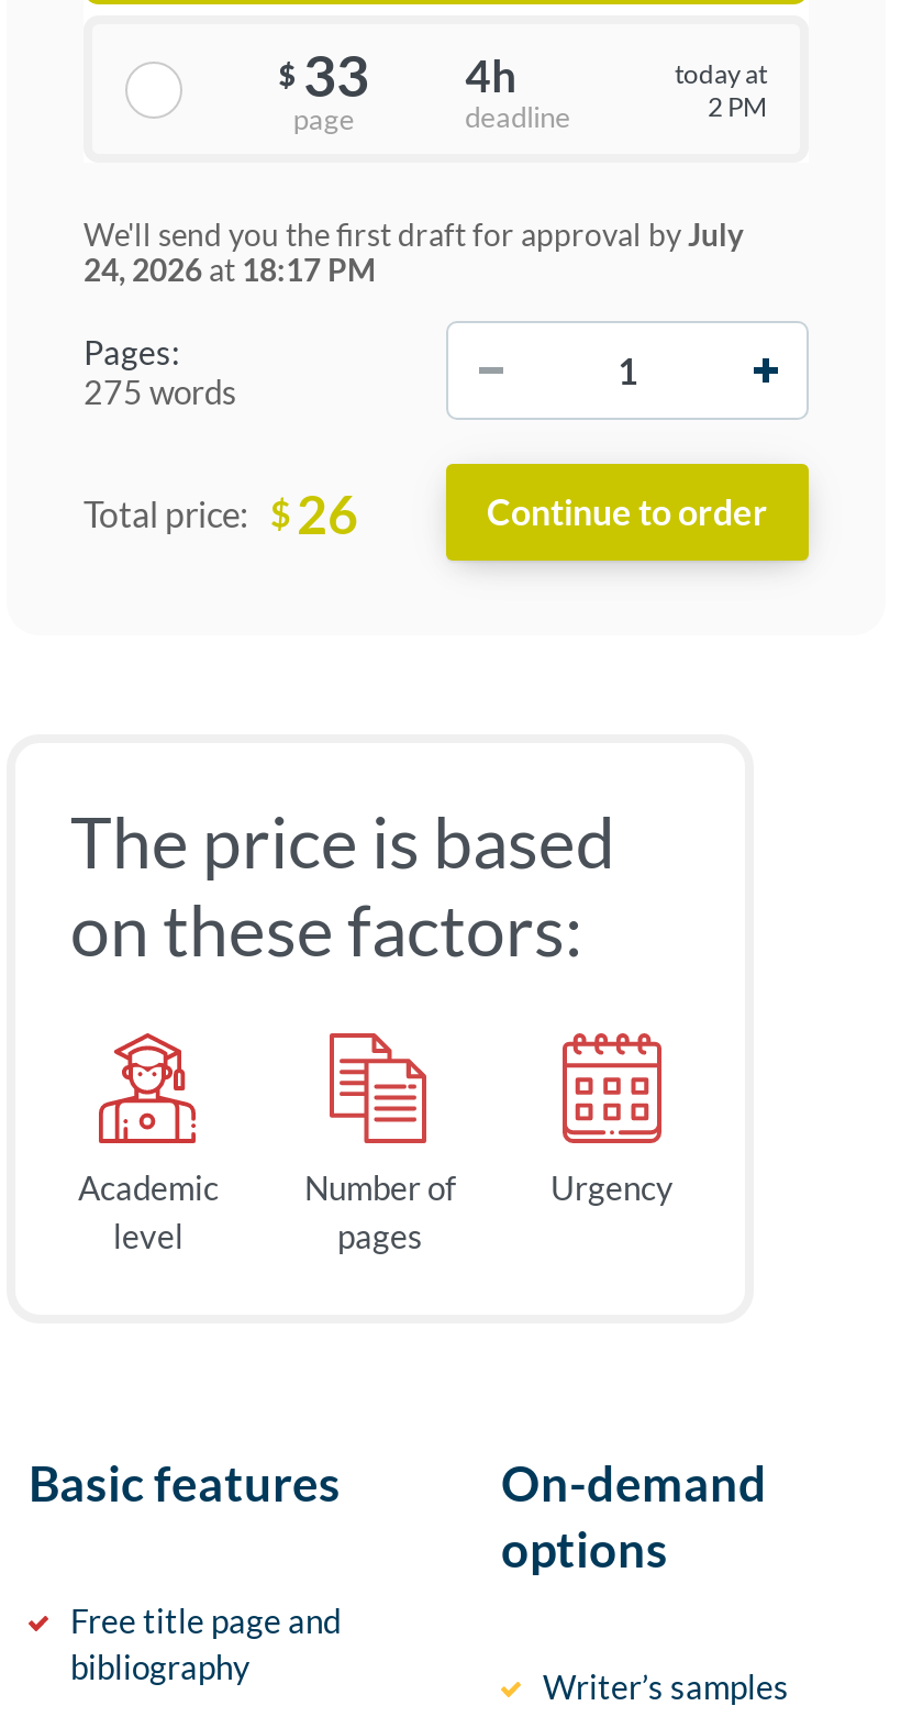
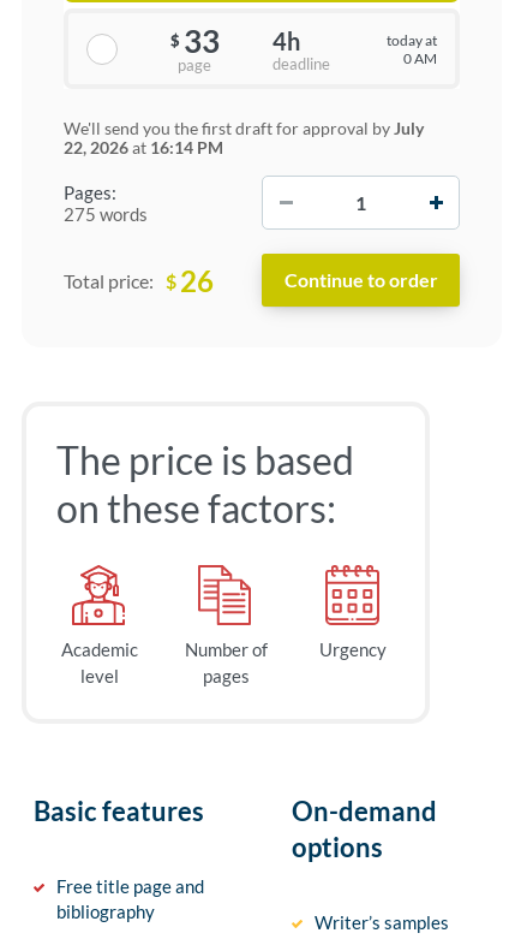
- 2 PM
+ 0 AM

- 24, 2026 at 18:17 PM
+ 22, 2026 at 16:14 PM
